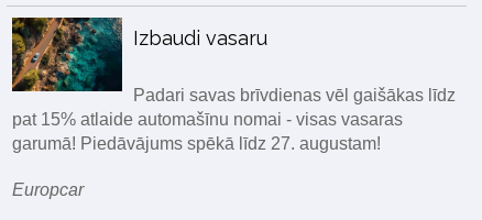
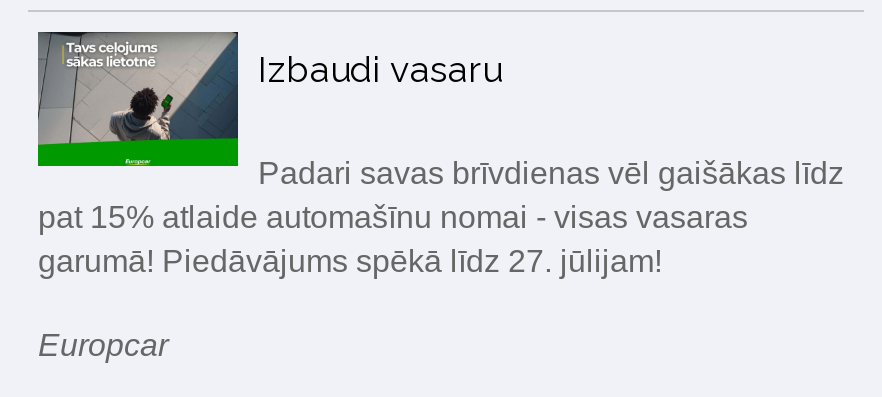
- [image]
- garumā! Piedāvājums spēkā līdz 27. augustam!
+ [image]
+ garumā! Piedāvājums spēkā līdz 27. jūlijam!
